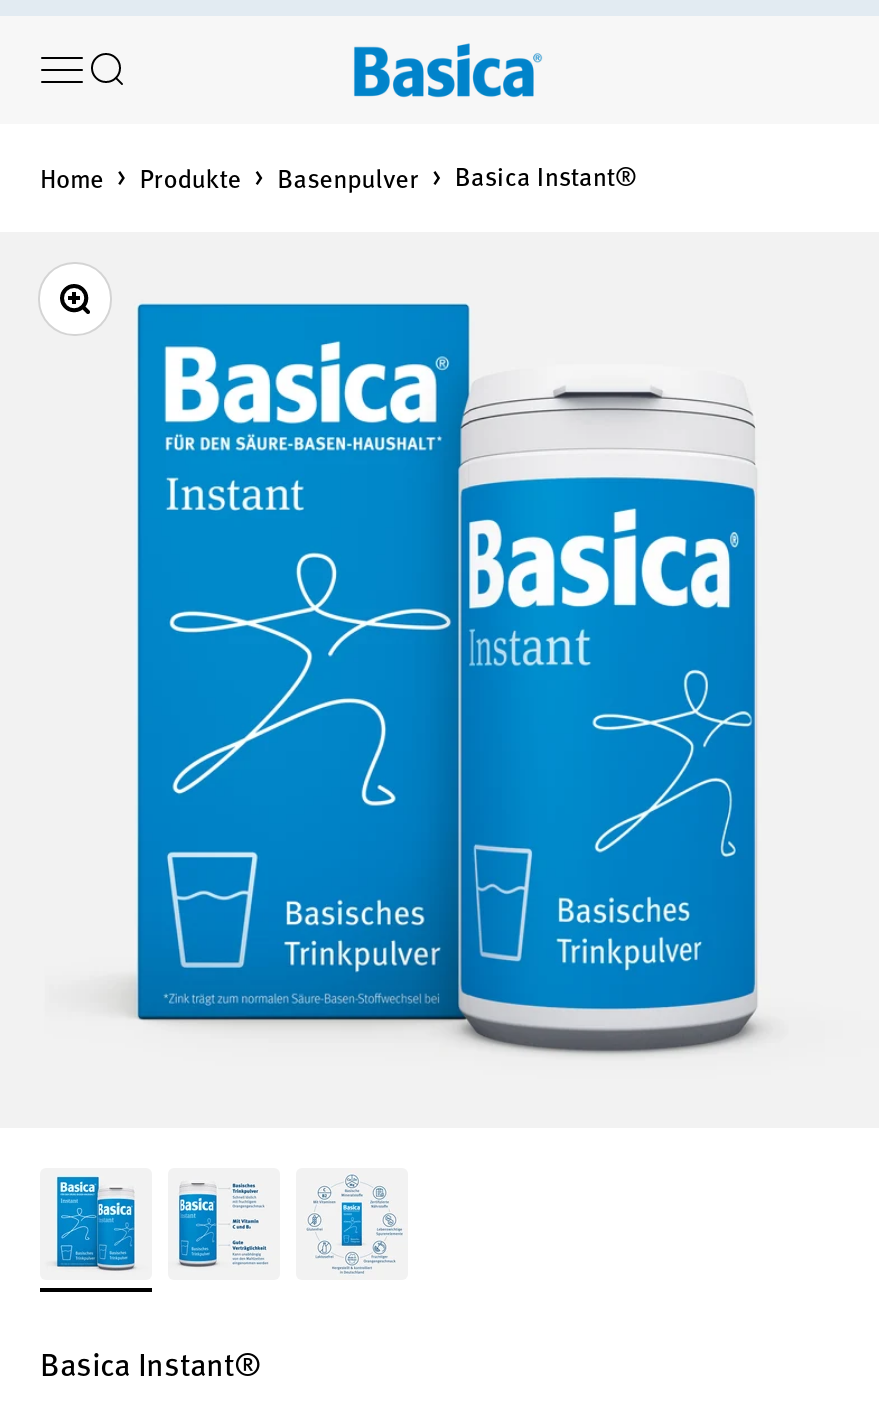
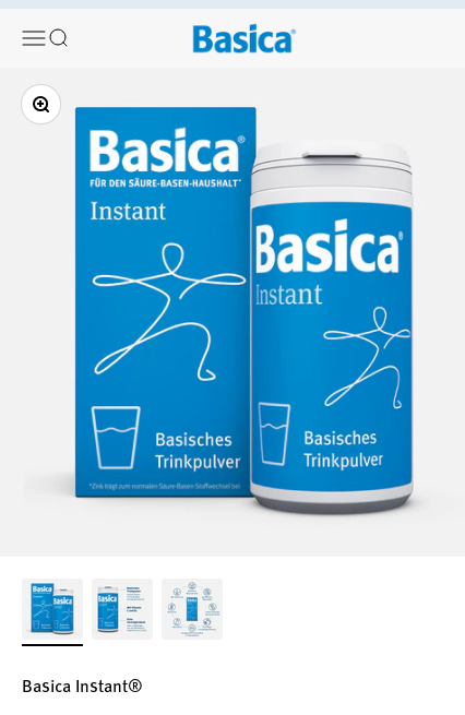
- Home › Produkte › Basenpulver › Basica Instant®
